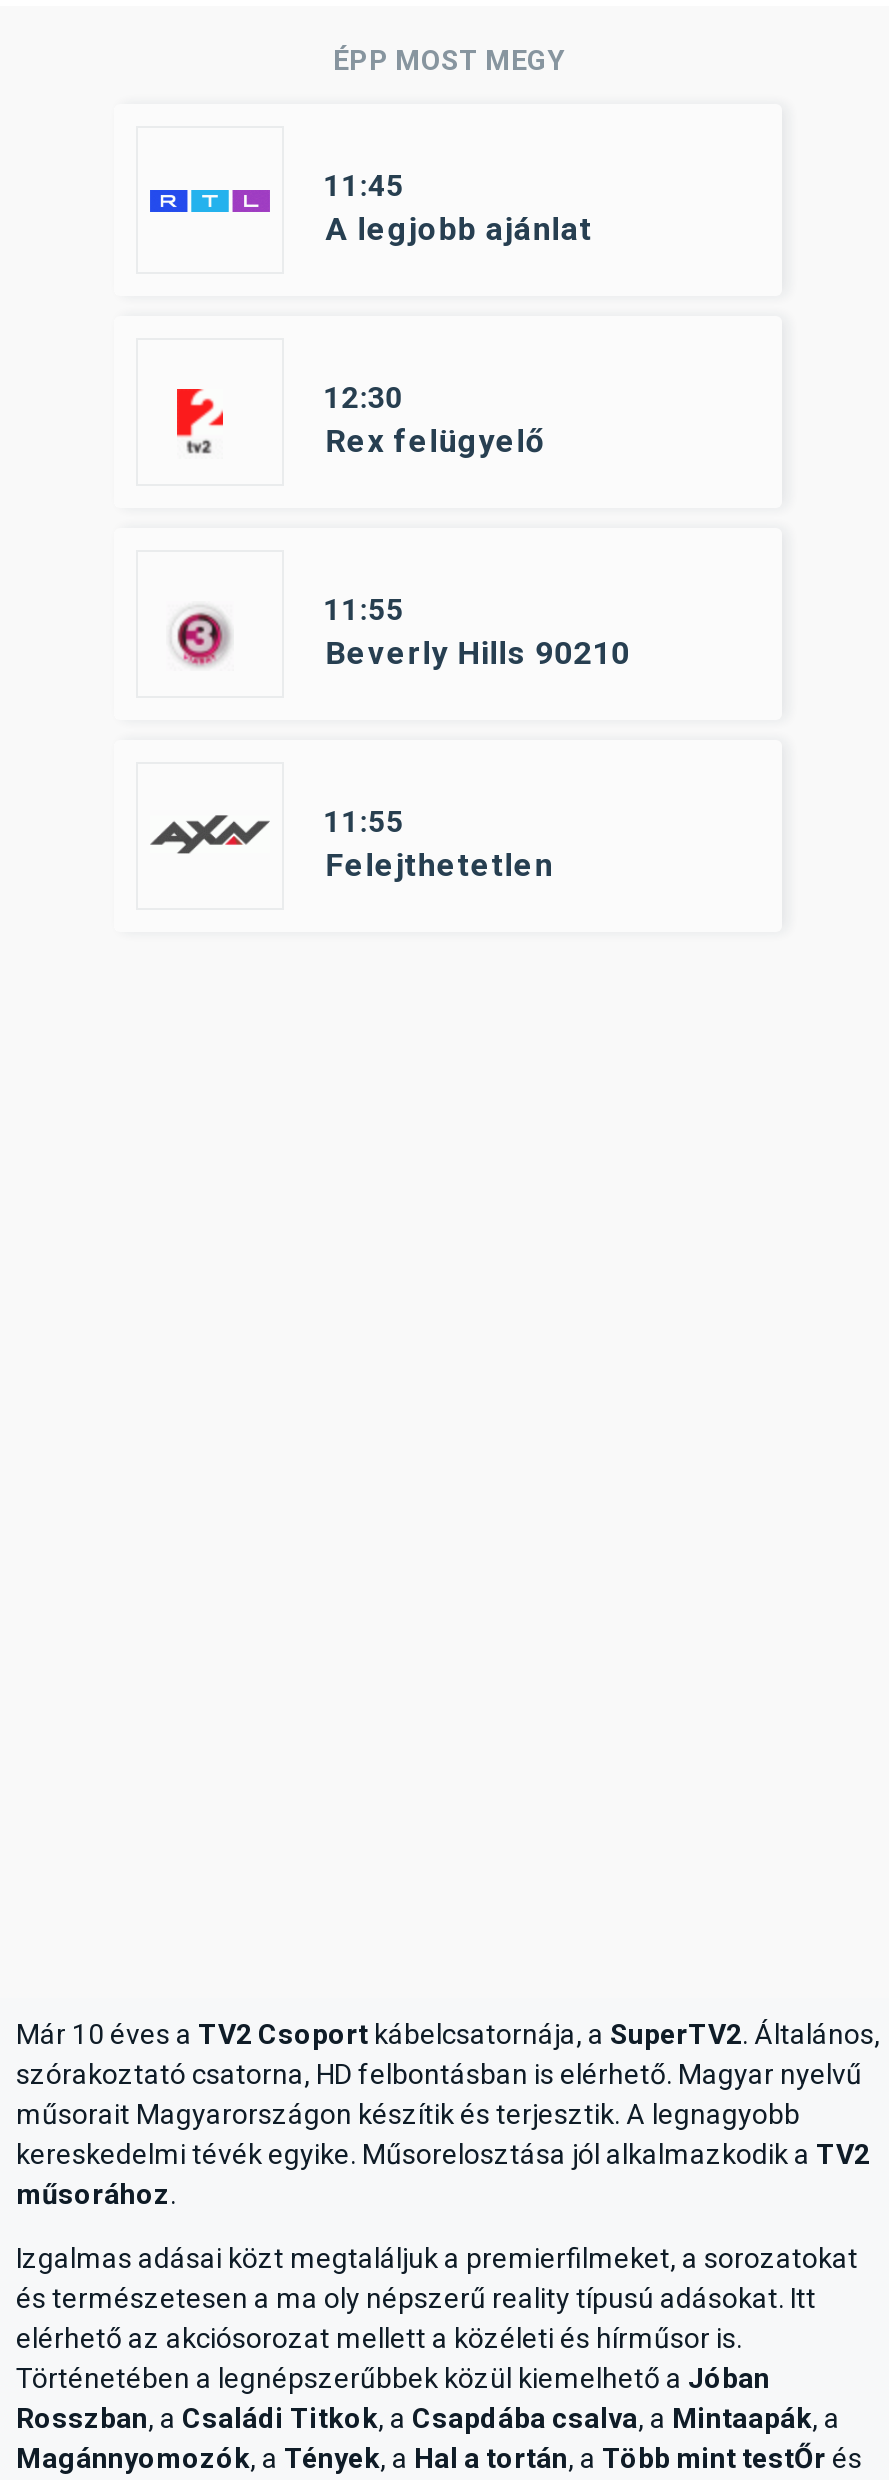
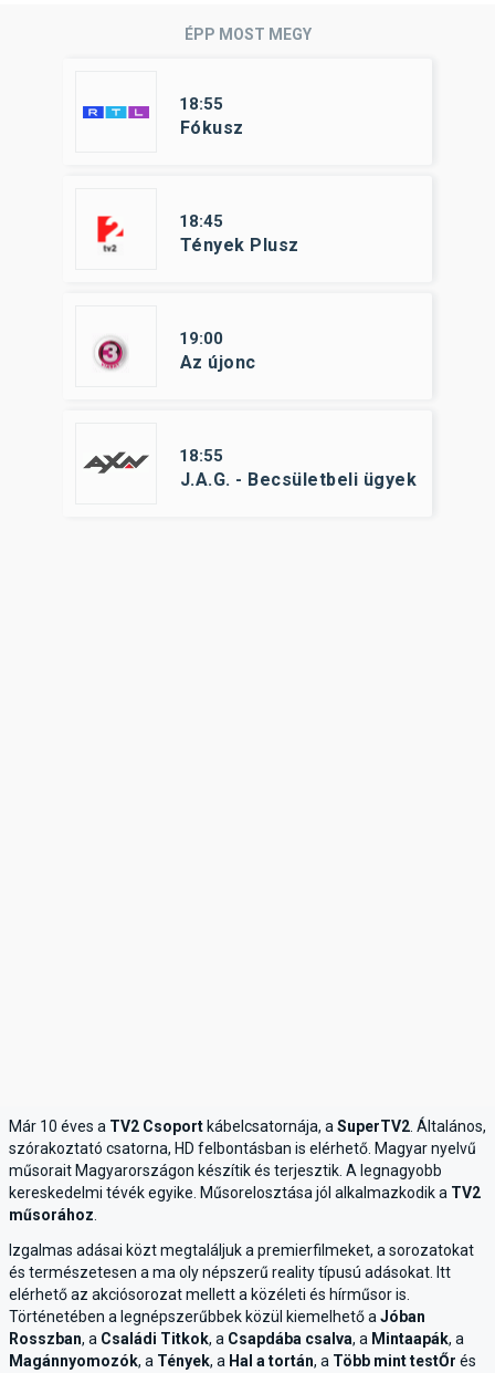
- 11:45
- A legjobb ajánlat
+ 18:55
+ Fókusz

- 12:30
- Rex felügyelő
+ 18:45
+ Tények Plusz

- 11:55
- Beverly Hills 90210
+ 19:00
+ Az újonc

- 11:55
- Felejthetetlen
+ 18:55
+ J.A.G. - Becsületbeli ügyek
